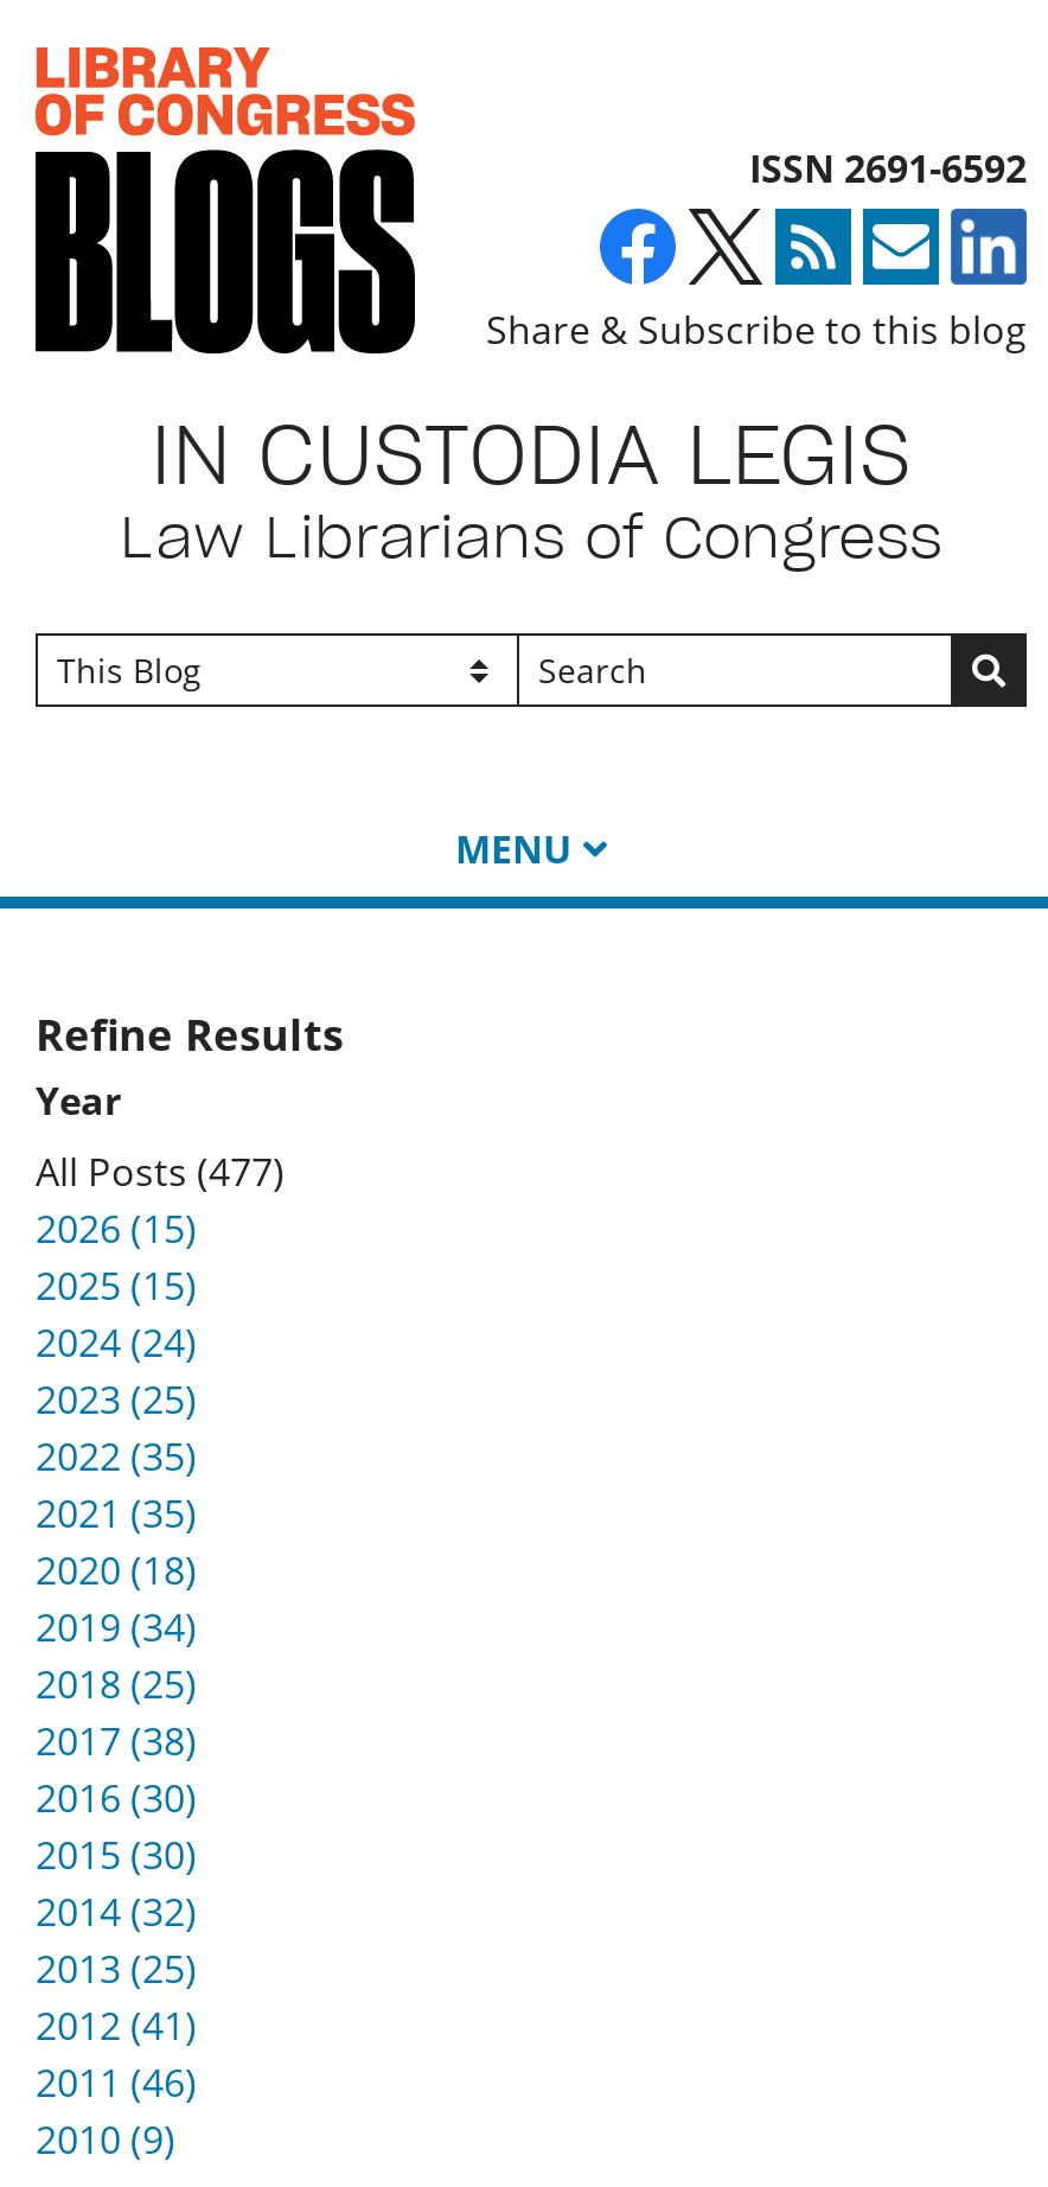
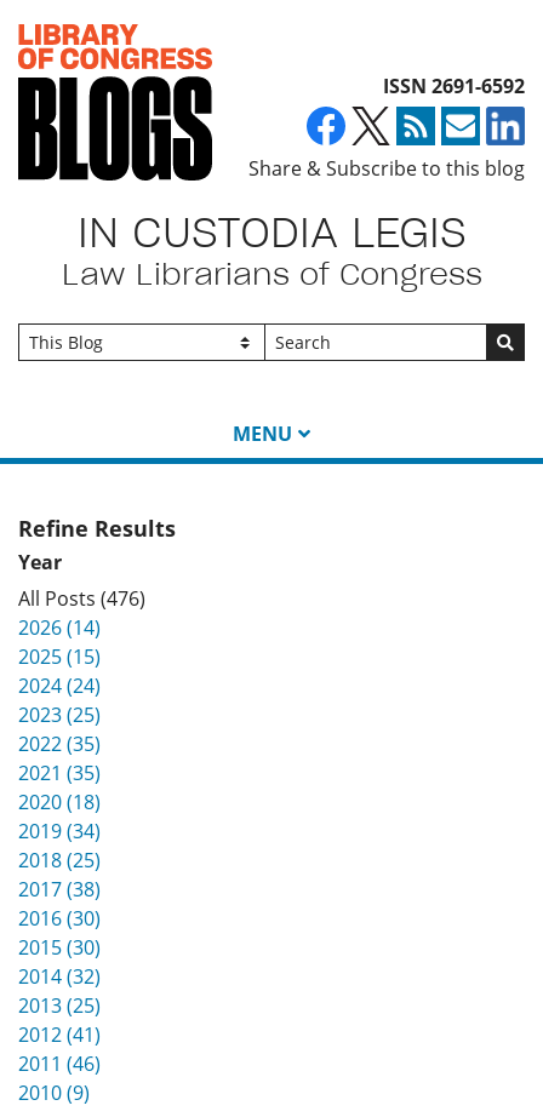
- All Posts (477)
+ All Posts (476)

- 2026 (15)
+ 2026 (14)
